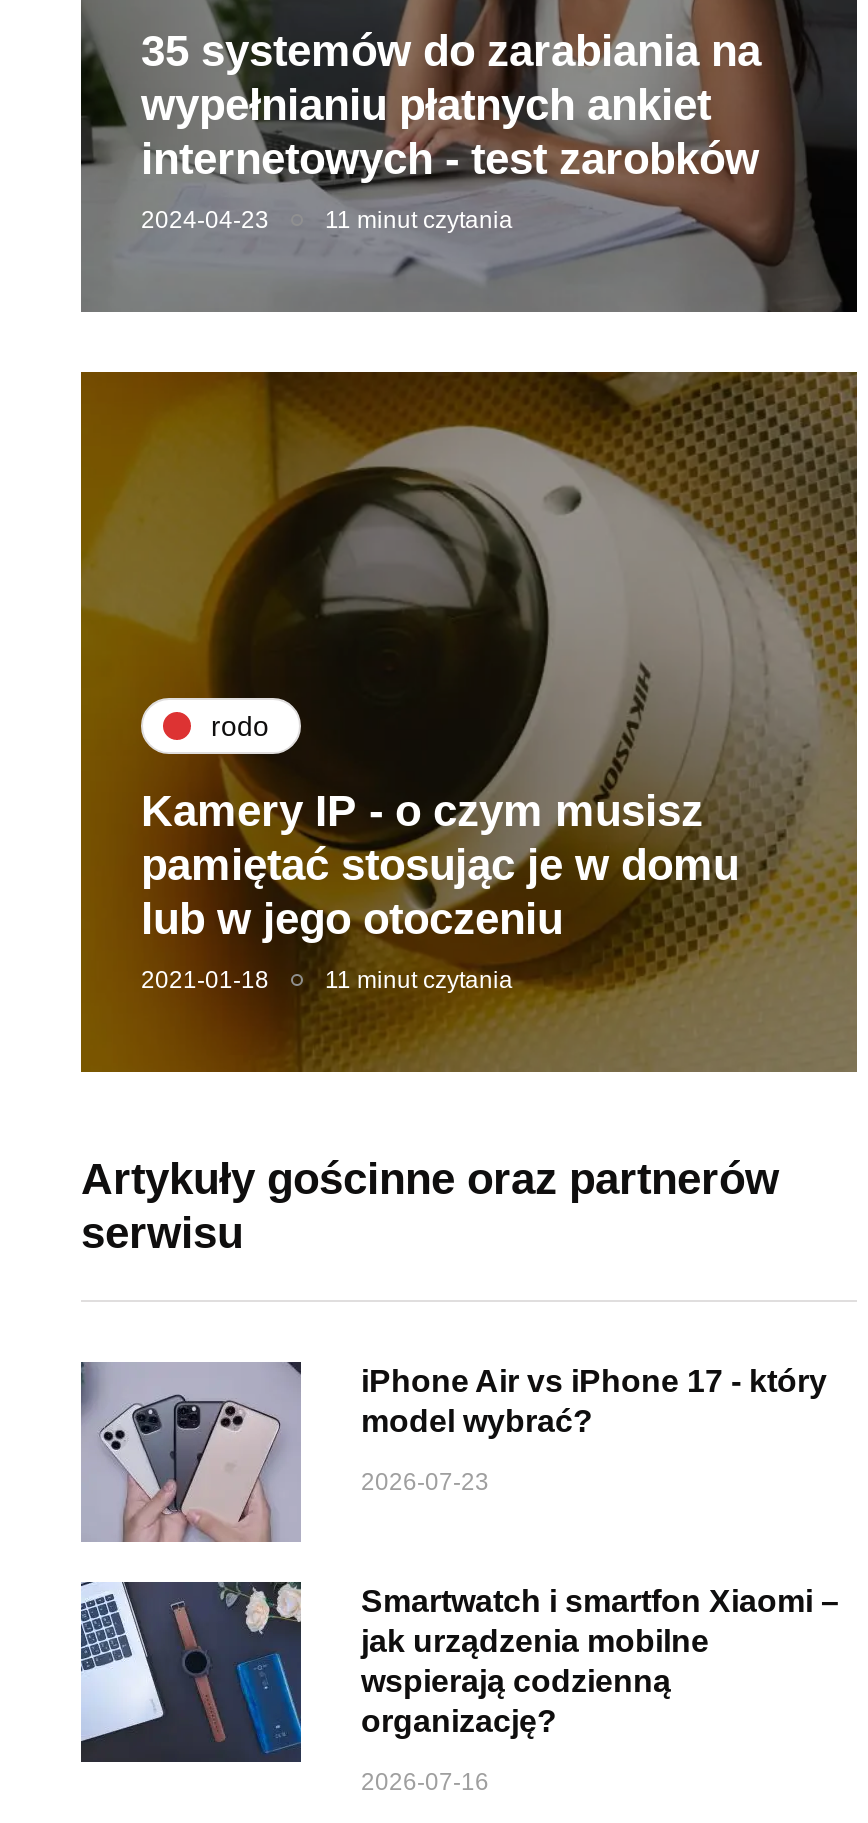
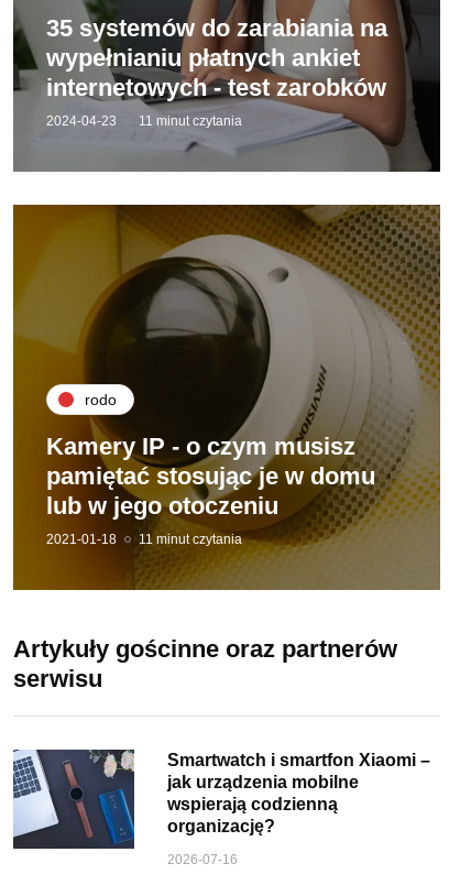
- [image]
- iPhone Air vs iPhone 17 - który
- model wybrać?
- 2026-07-23
